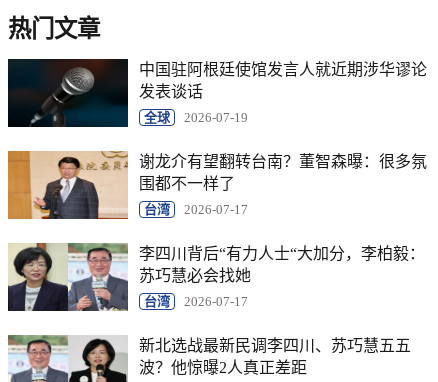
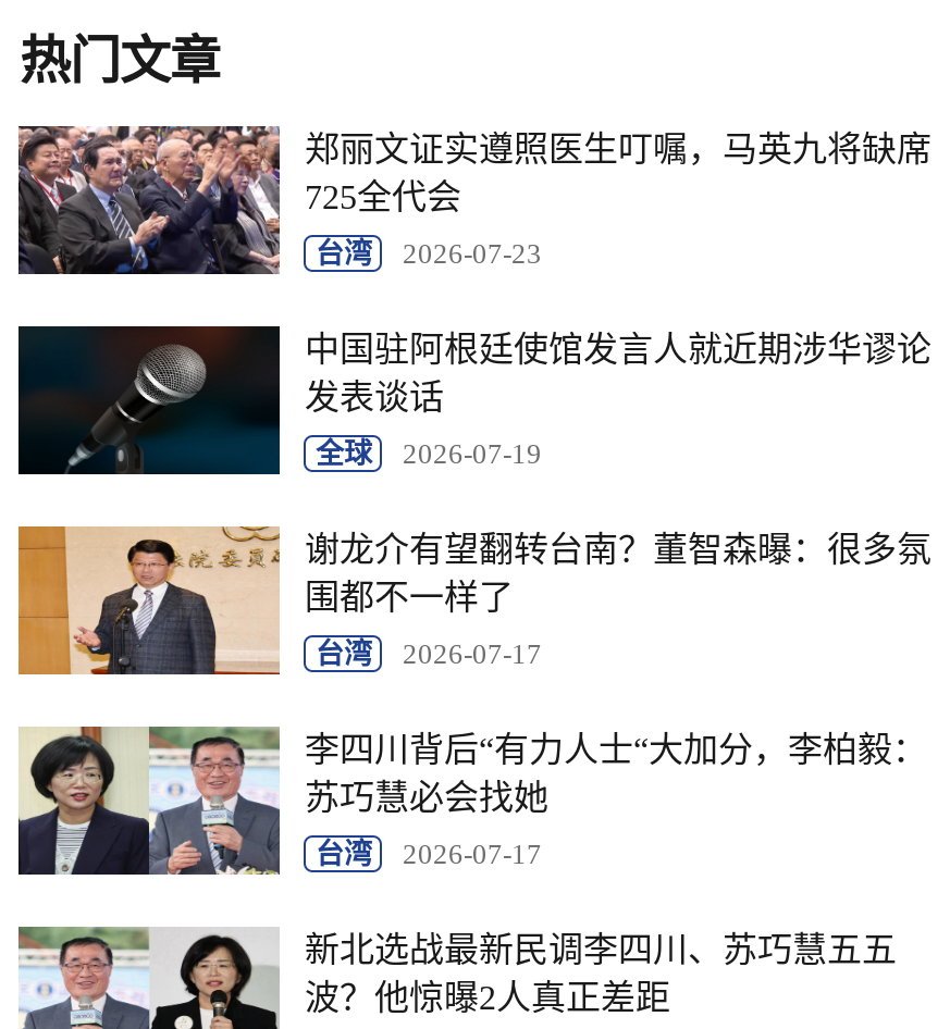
+ [image]
+ 郑丽文证实遵照医生叮嘱，马英九将缺席
+ 725全代会
+ 台湾
+ 2026-07-23
